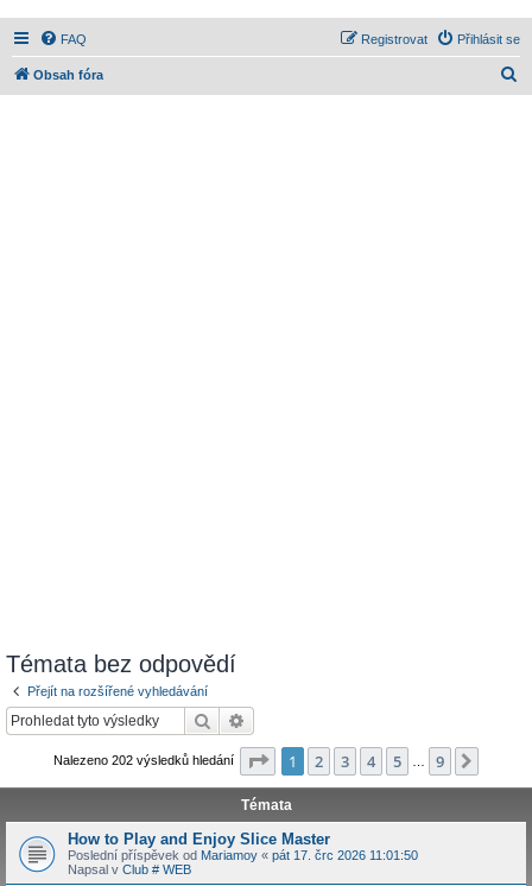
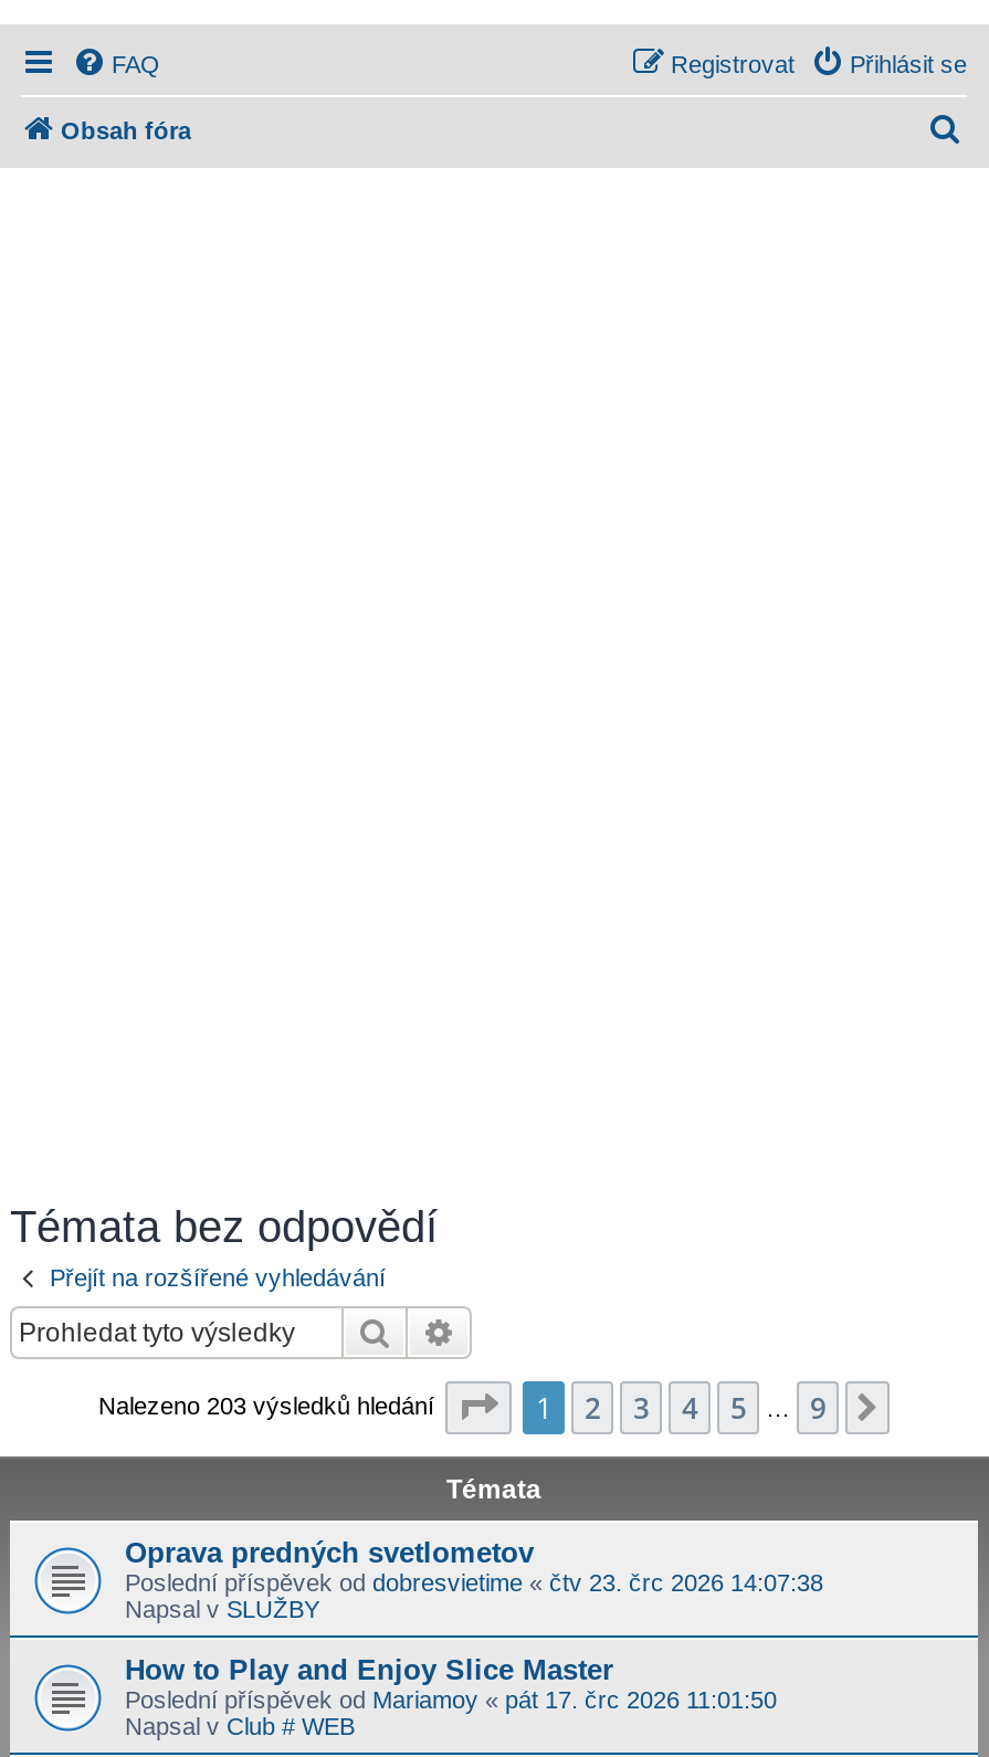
- Nalezeno 202 výsledků hledání
+ Nalezeno 203 výsledků hledání

+ Oprava predných svetlometov
+ Poslední příspěvek od dobresvietime «čtv 23. črc 2026 14:07:38
+ Napsal v SLUŽBY
